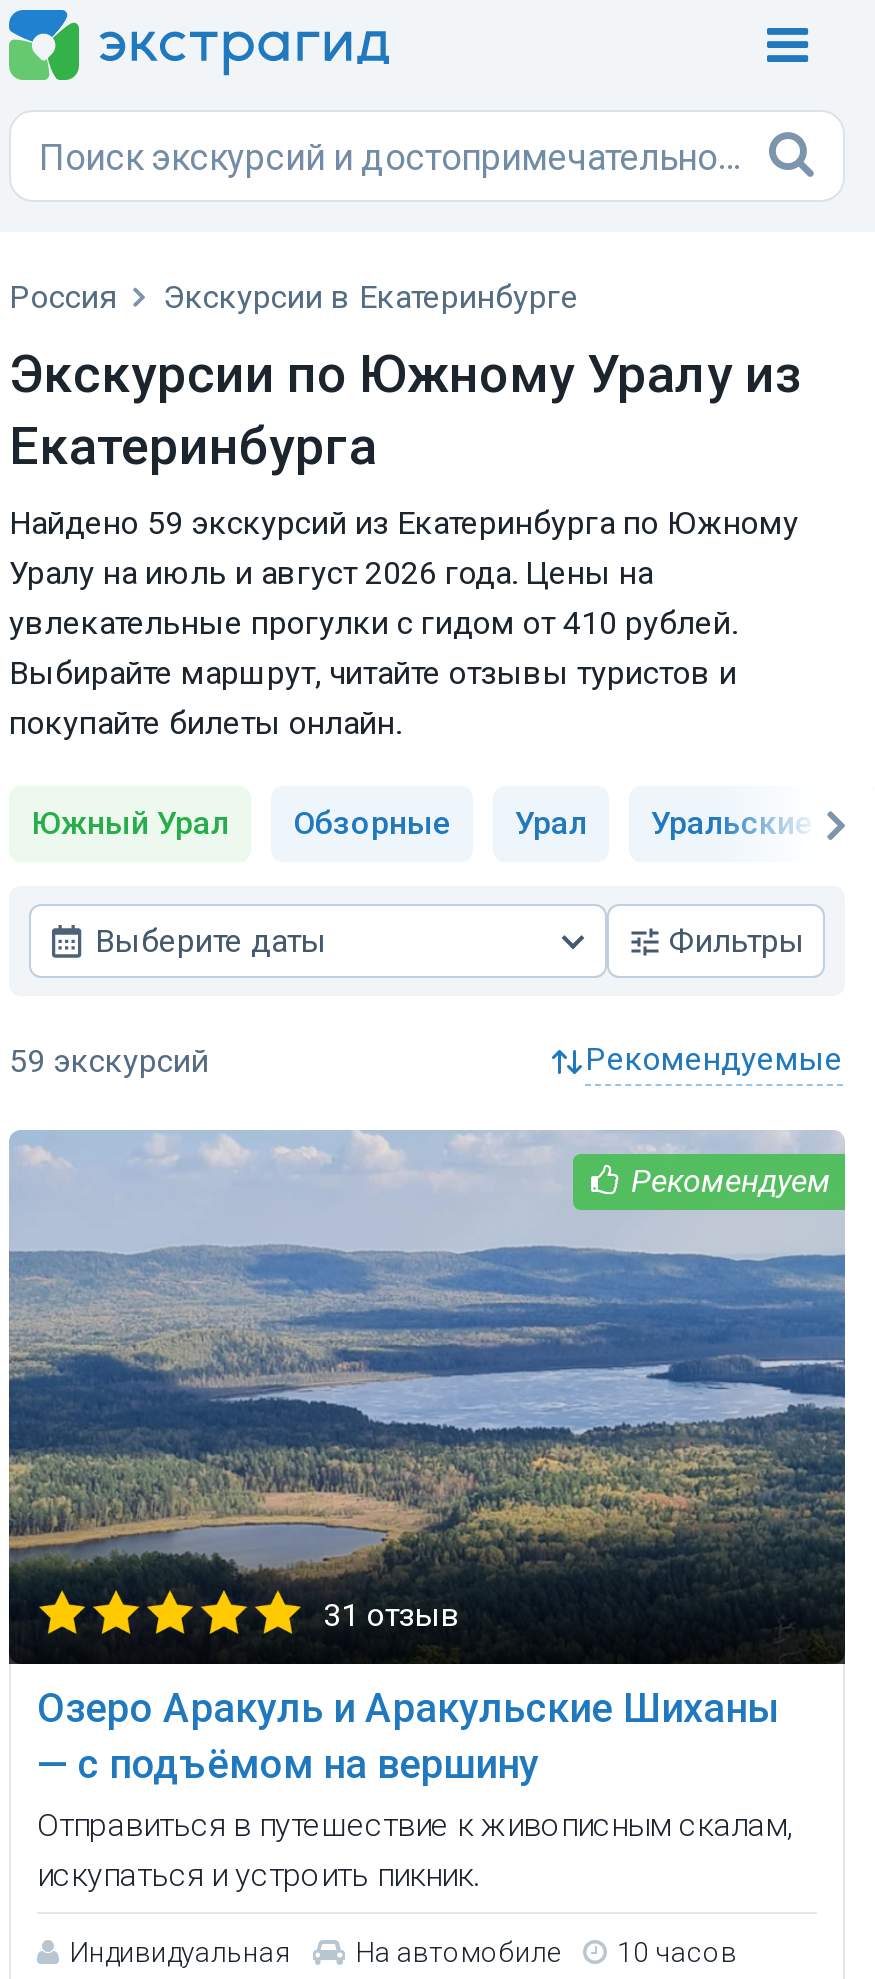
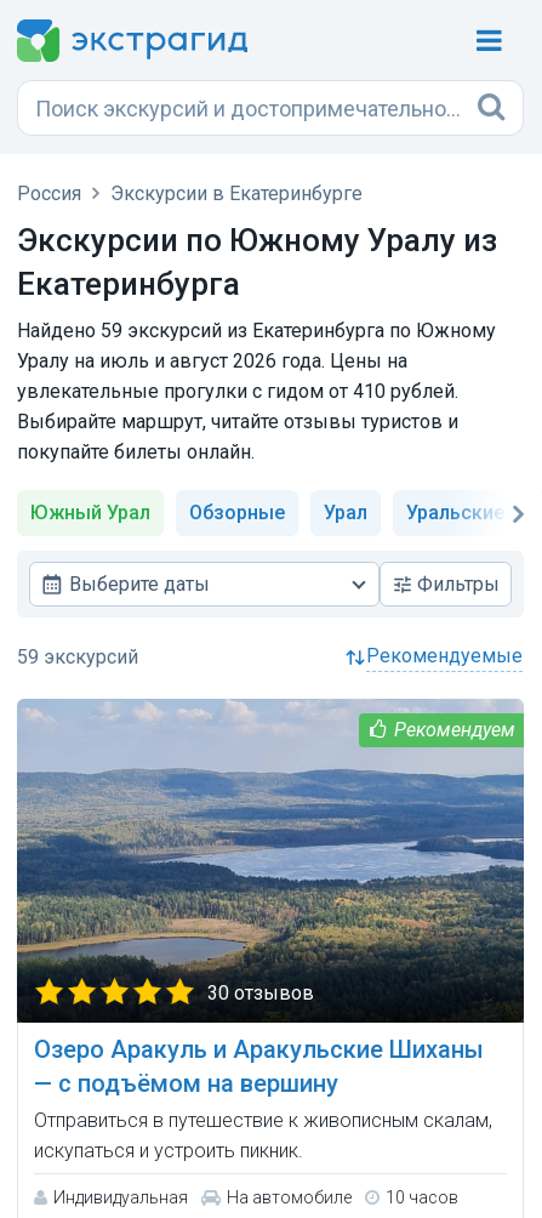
- 31 отзыв
+ 30 отзывов
